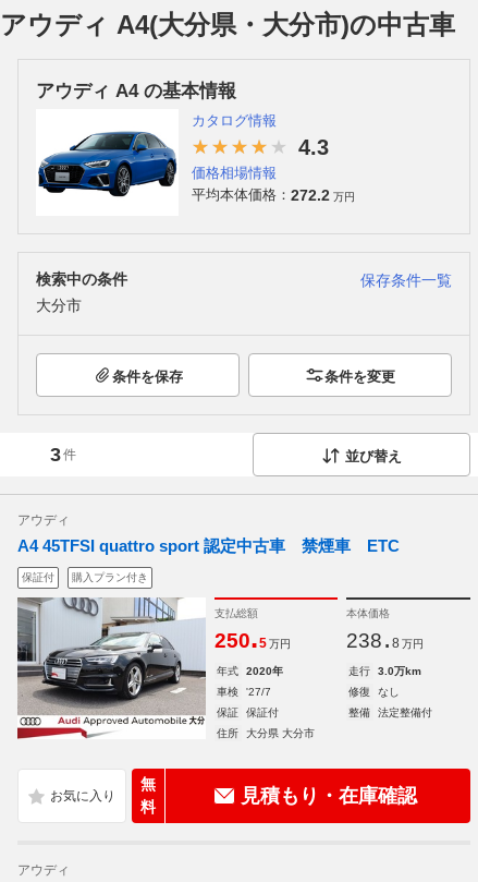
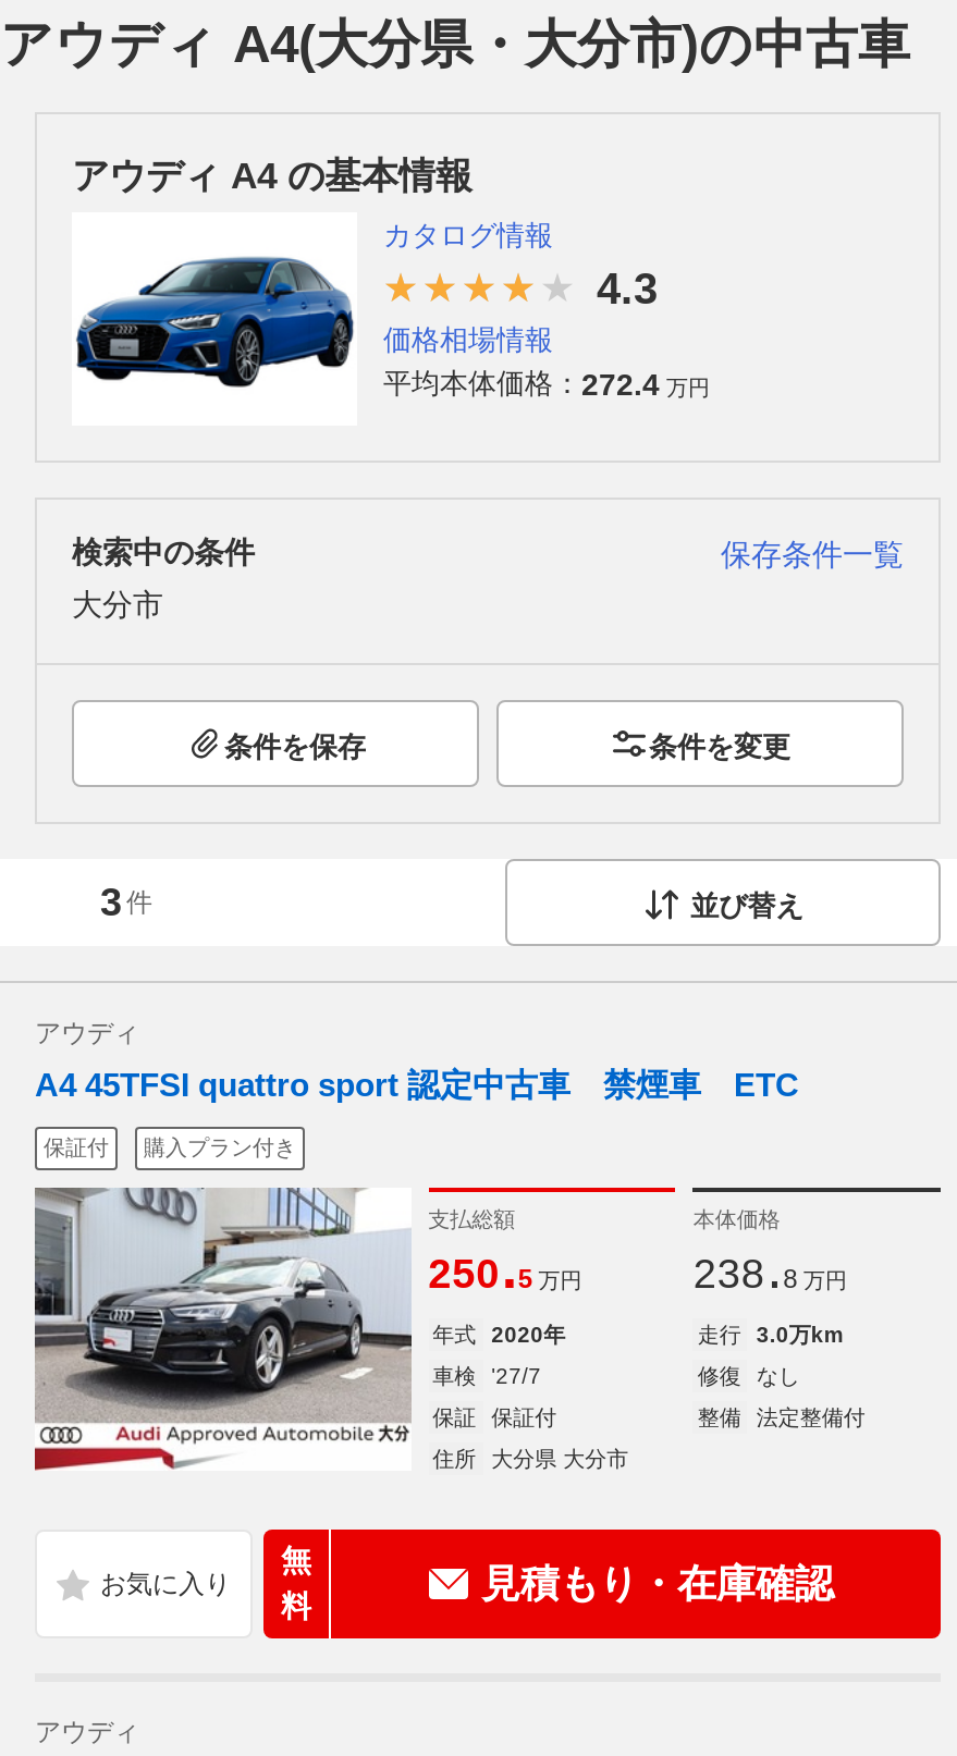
- 平均本体価格：272.2 万円
+ 平均本体価格：272.4 万円
